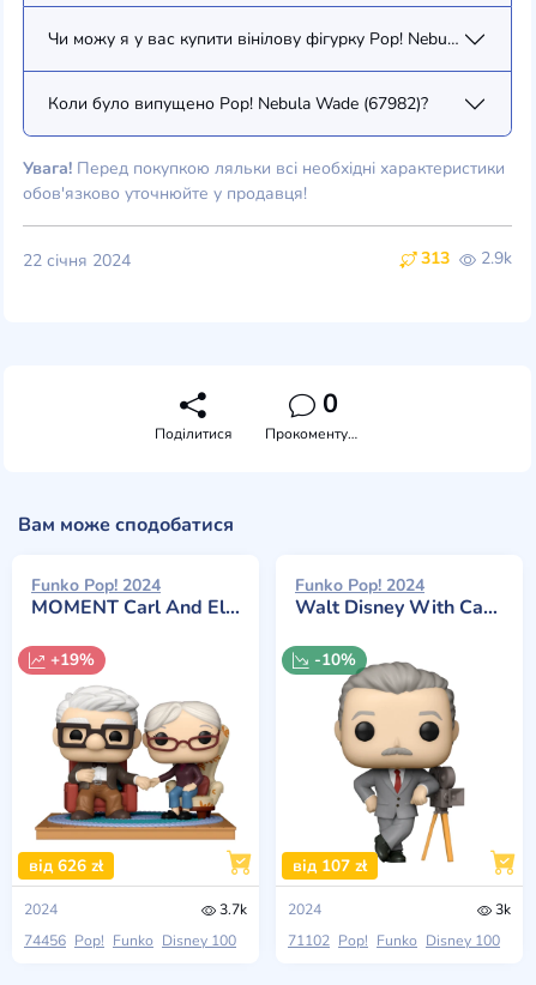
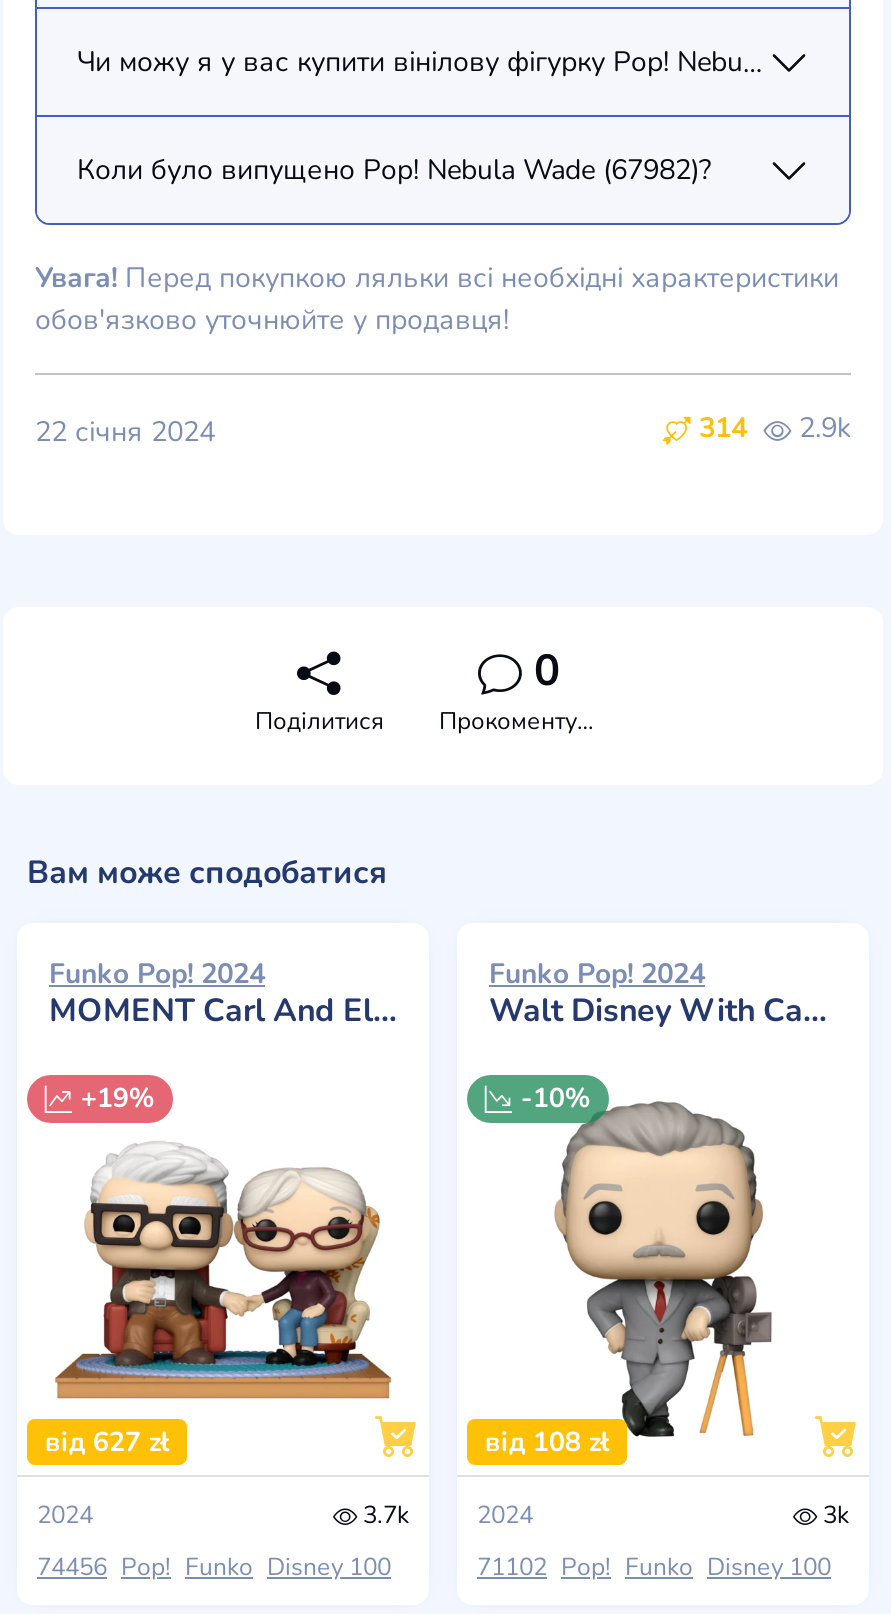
- 313 2.9k
+ 314 2.9k

- від 626 zł
+ від 627 zł

- від 107 zł
+ від 108 zł
